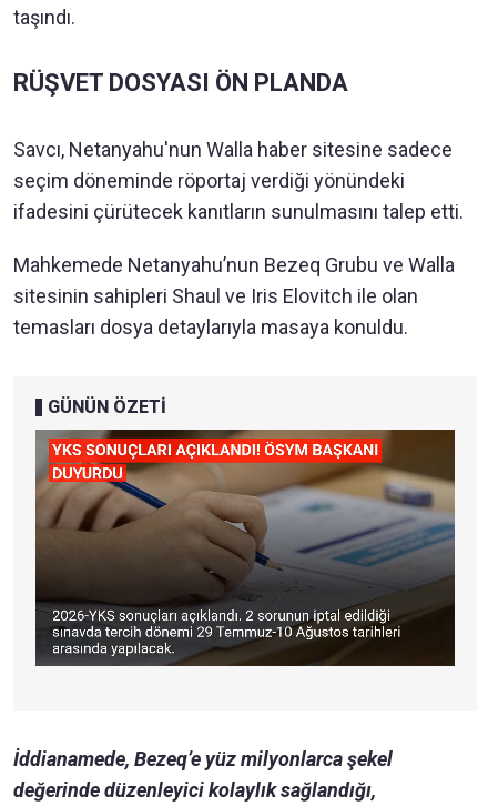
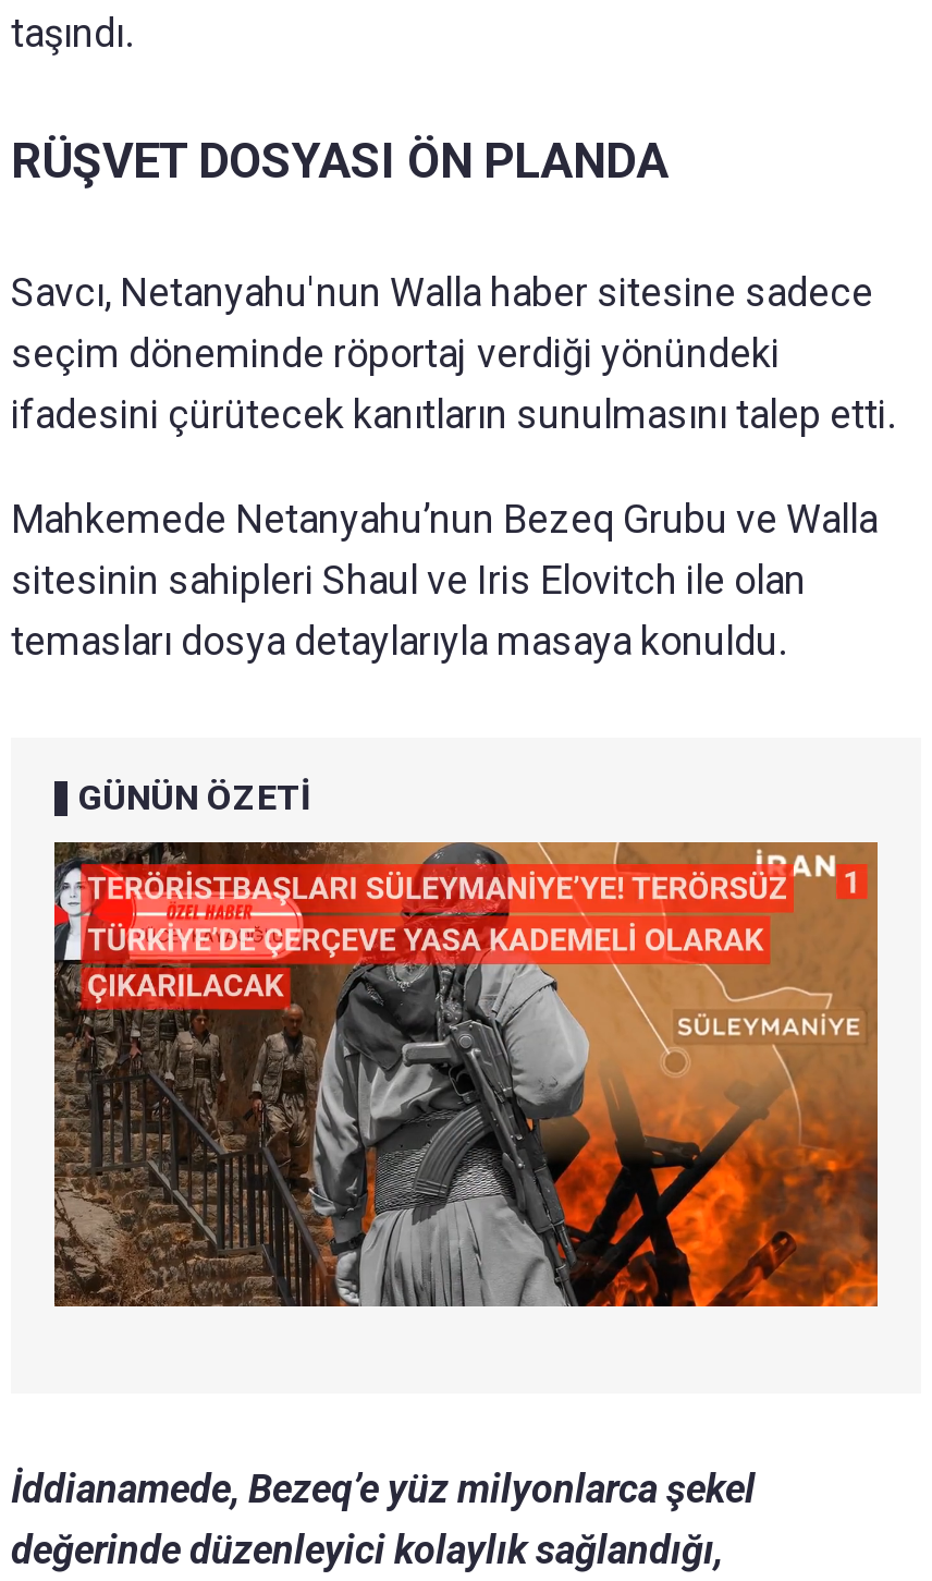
- [image]
+ [image]
